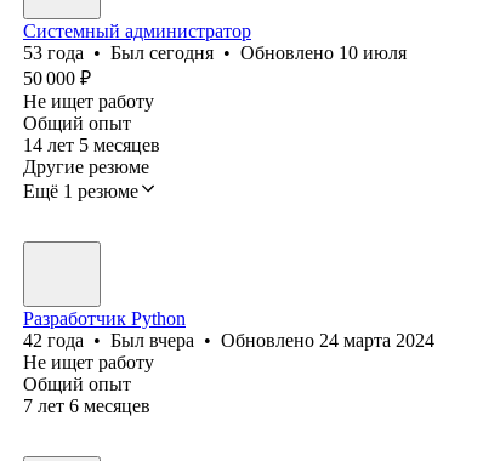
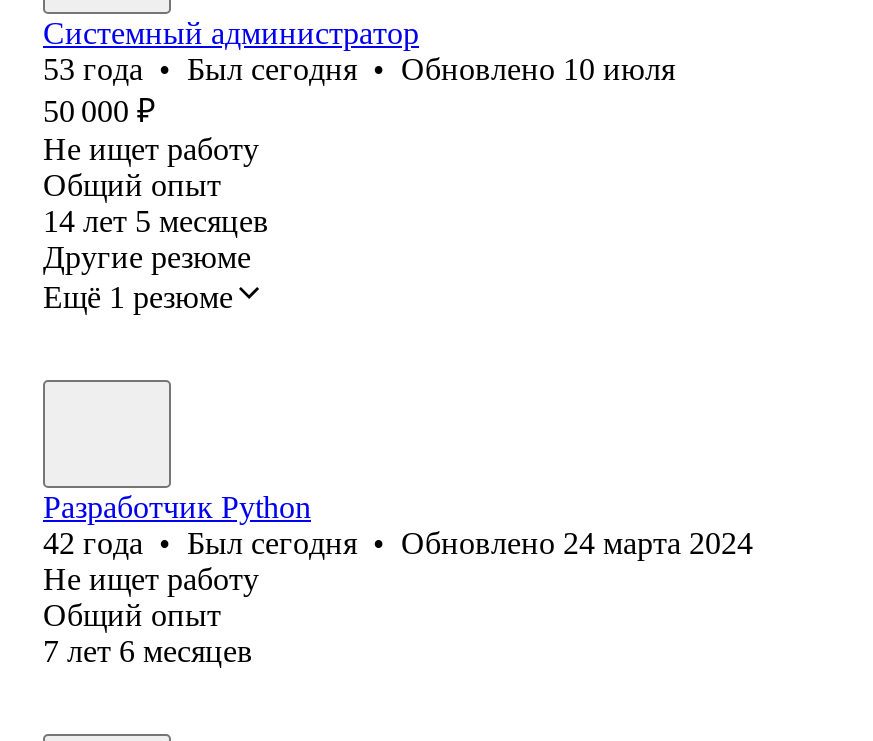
- 42 года • Был вчера • Обновлено 24 марта 2024
+ 42 года • Был сегодня • Обновлено 24 марта 2024
